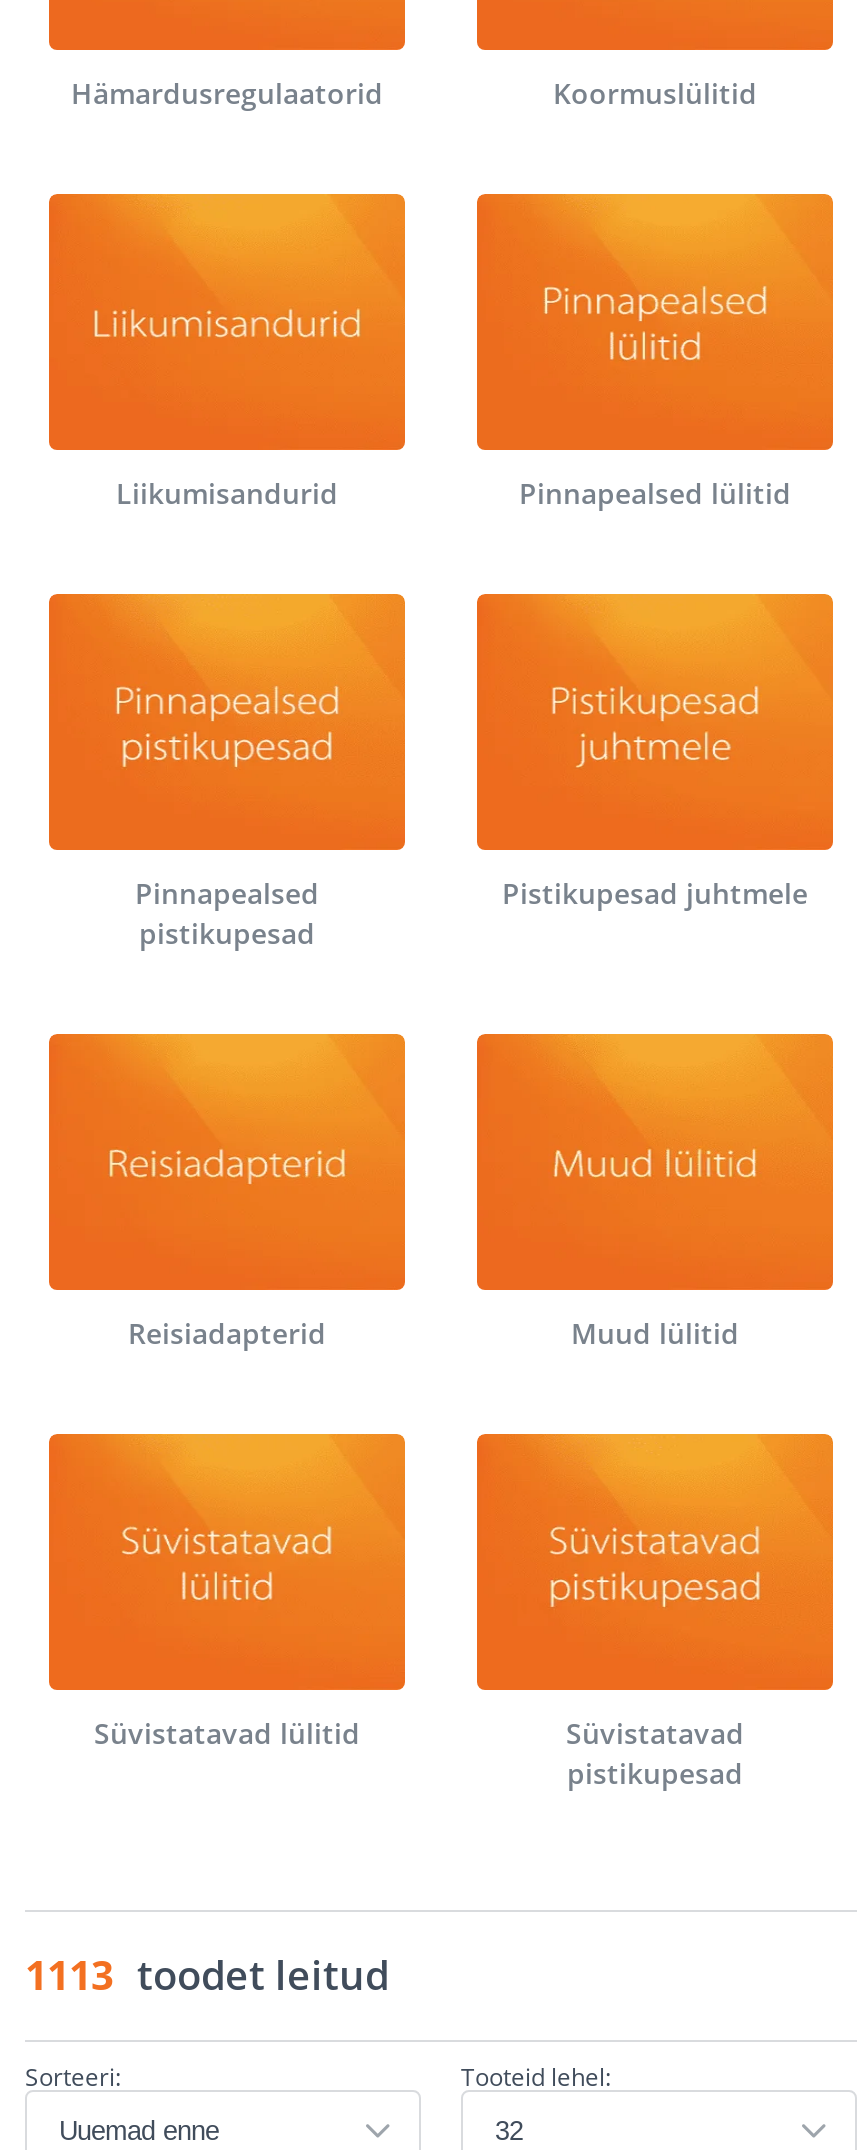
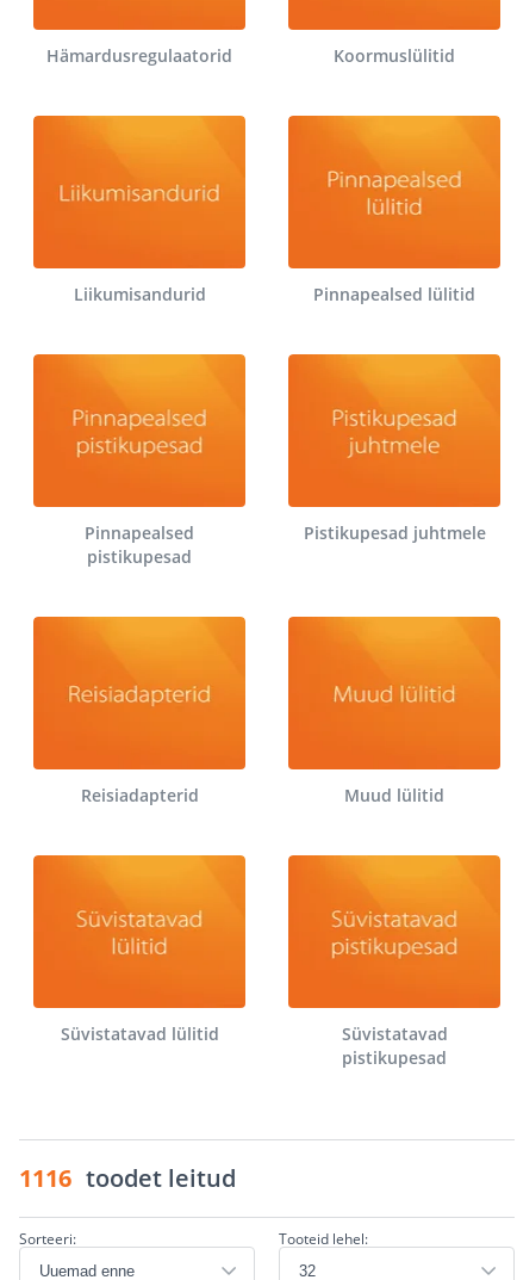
- 1113 toodet leitud
+ 1116 toodet leitud
